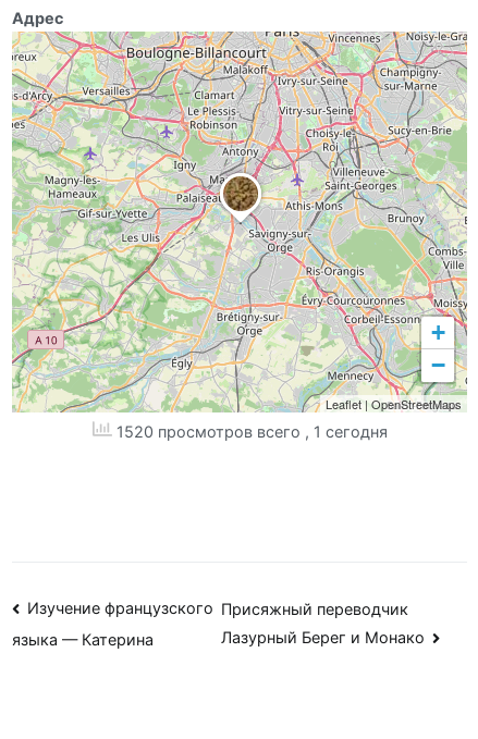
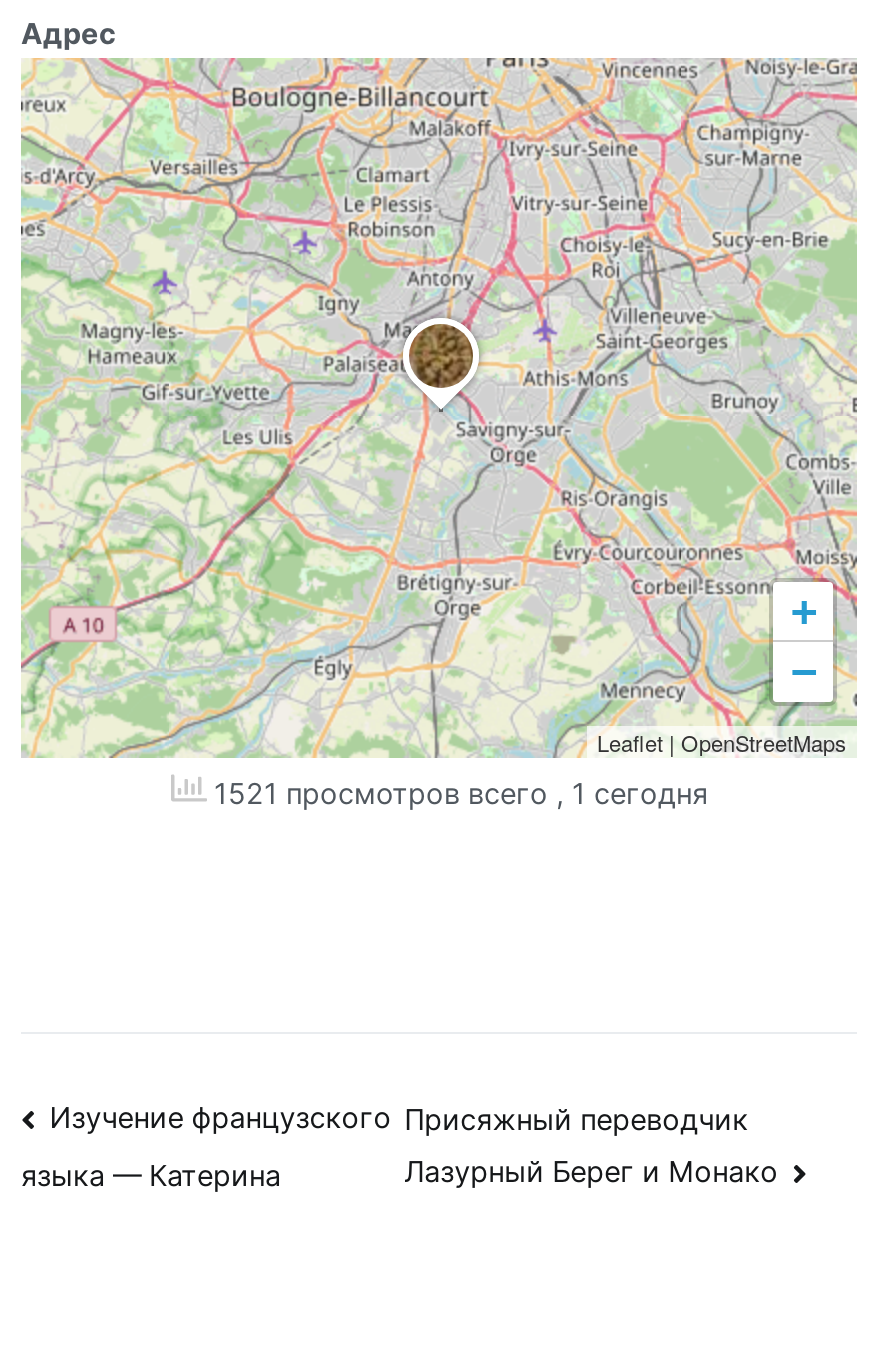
- 1520 просмотров всего, 1 сегодня
+ 1521 просмотров всего, 1 сегодня
